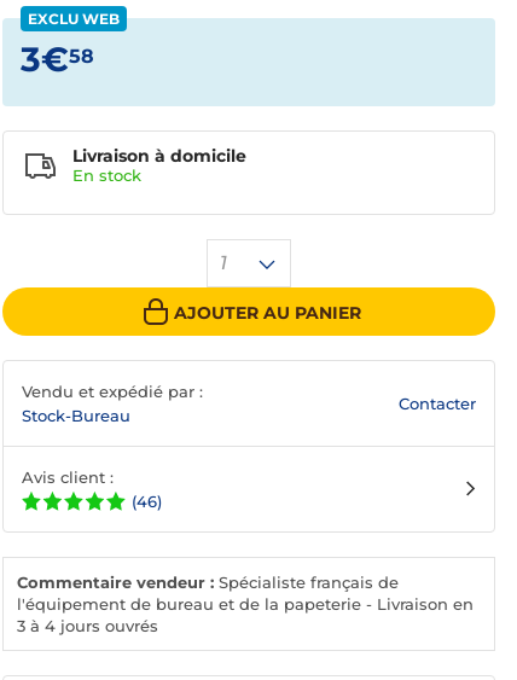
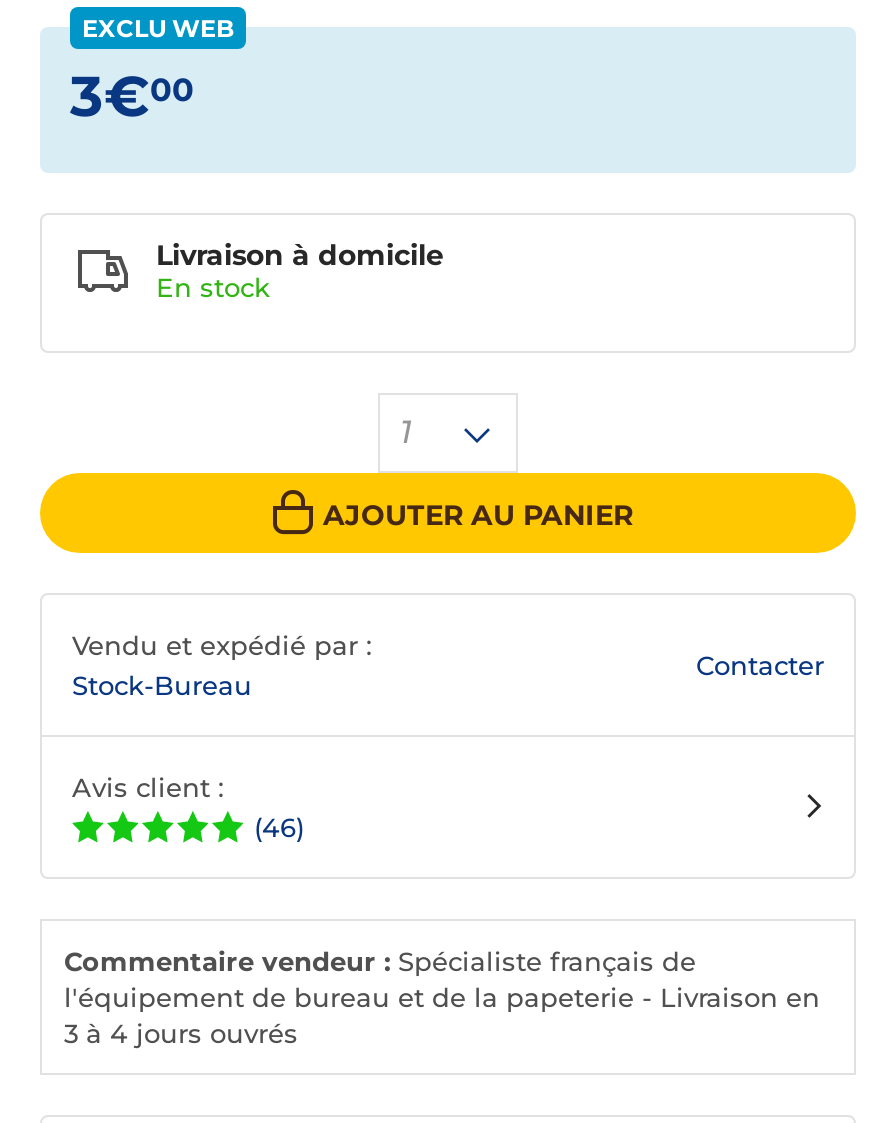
- 3€58
+ 3€00
